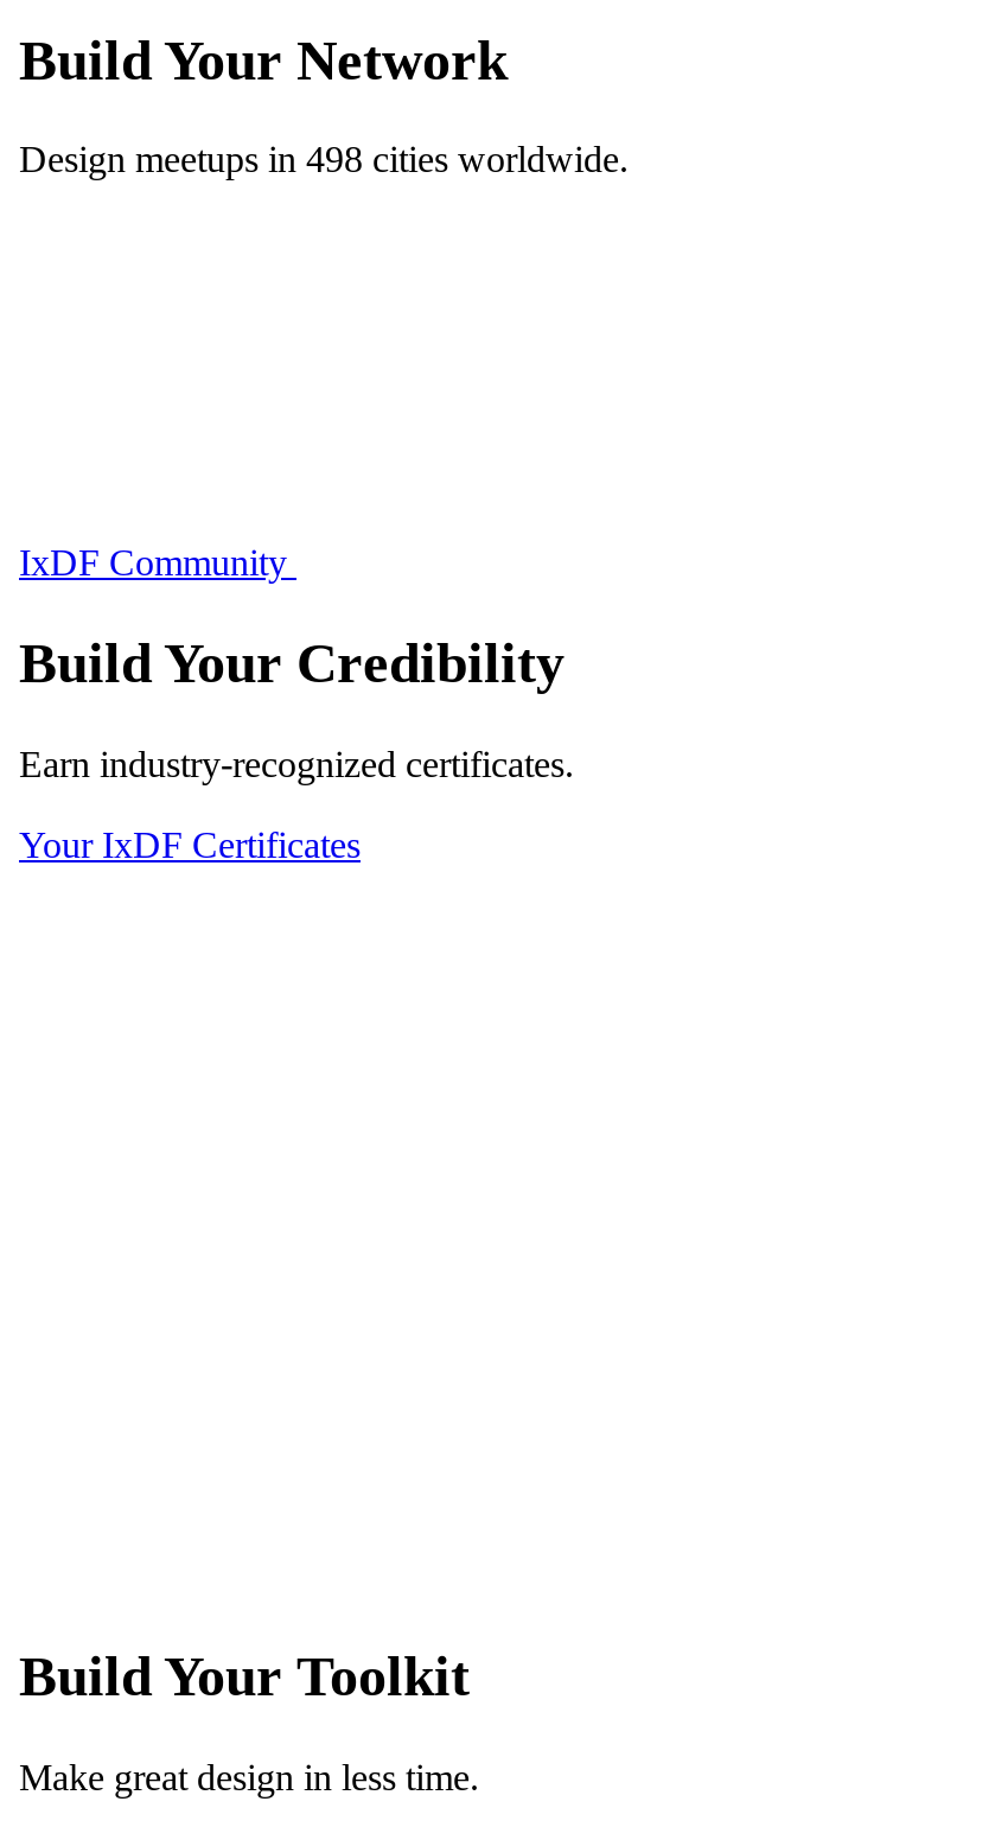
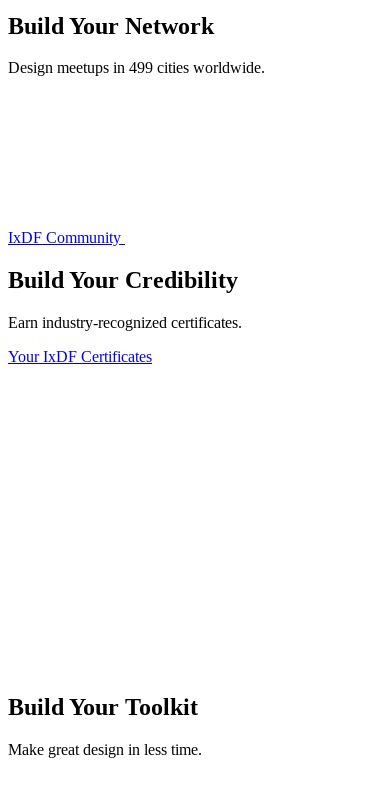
- Design meetups in 498 cities worldwide.
+ Design meetups in 499 cities worldwide.
